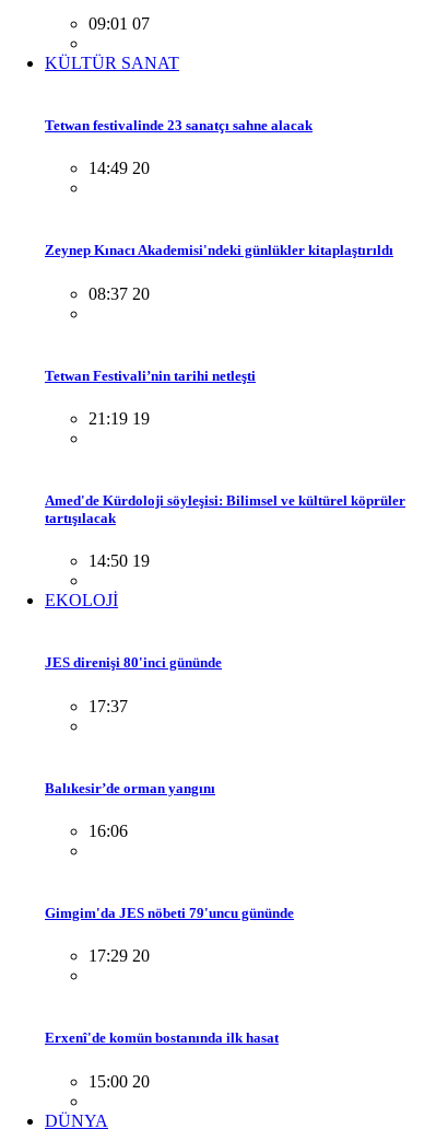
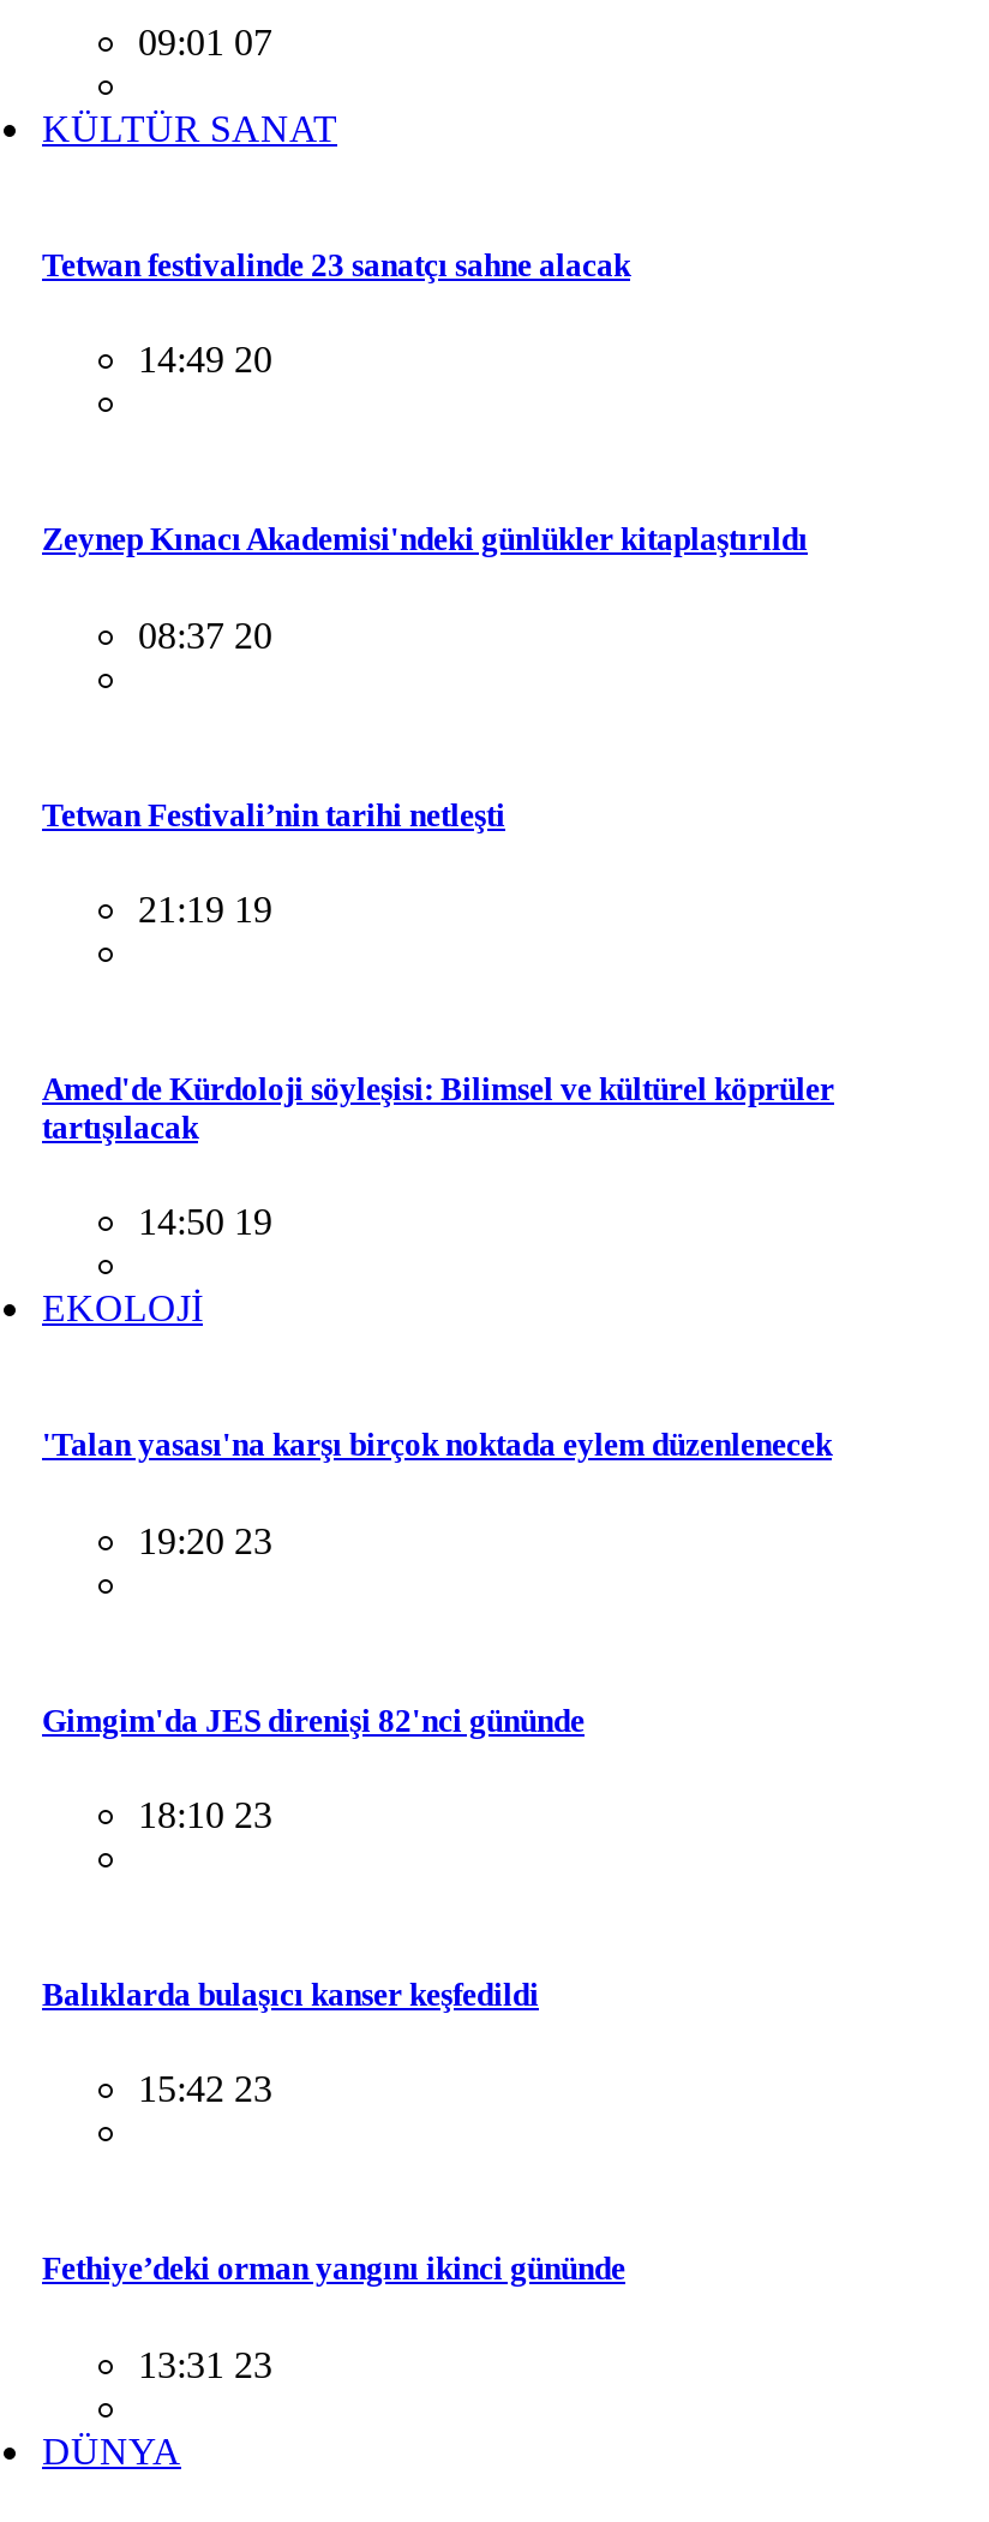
- JES direnişi 80'inci gününde
+ 'Talan yasası'na karşı birçok noktada eylem düzenlenecek

- 17:37
+ 19:20 23

- Balıkesir’de orman yangını
+ Gimgim'da JES direnişi 82'nci gününde

- 16:06
+ 18:10 23

- Gimgim'da JES nöbeti 79'uncu gününde
+ Balıklarda bulaşıcı kanser keşfedildi

- 17:29 20
+ 15:42 23

- Erxenî'de komün bostanında ilk hasat
+ Fethiye’deki orman yangını ikinci gününde

- 15:00 20
+ 13:31 23
